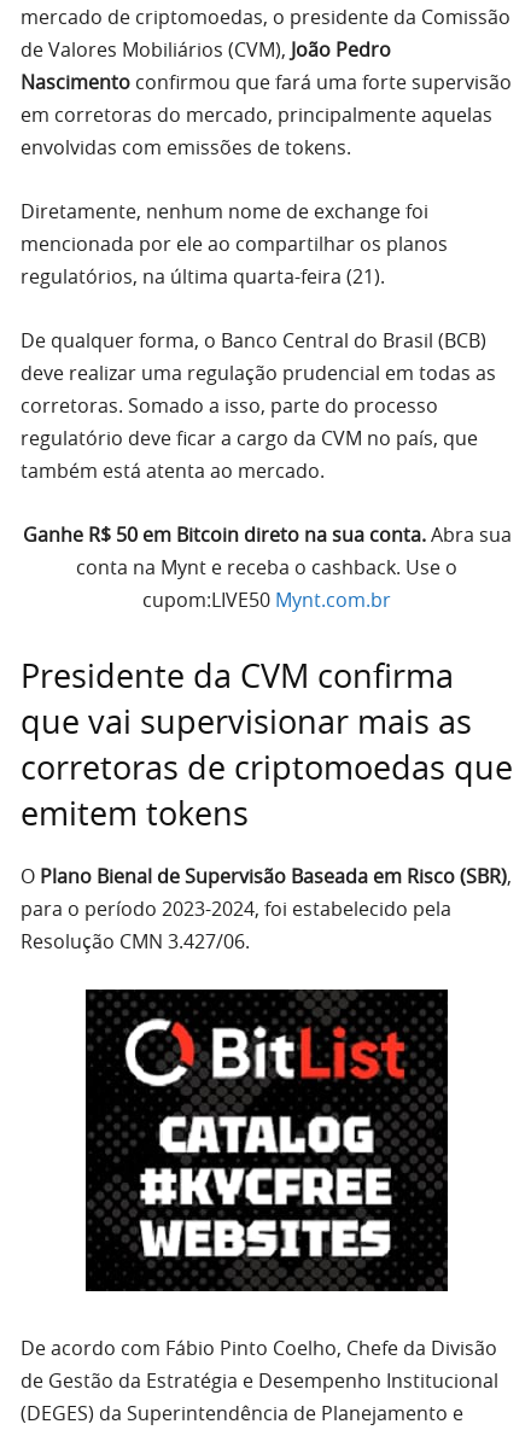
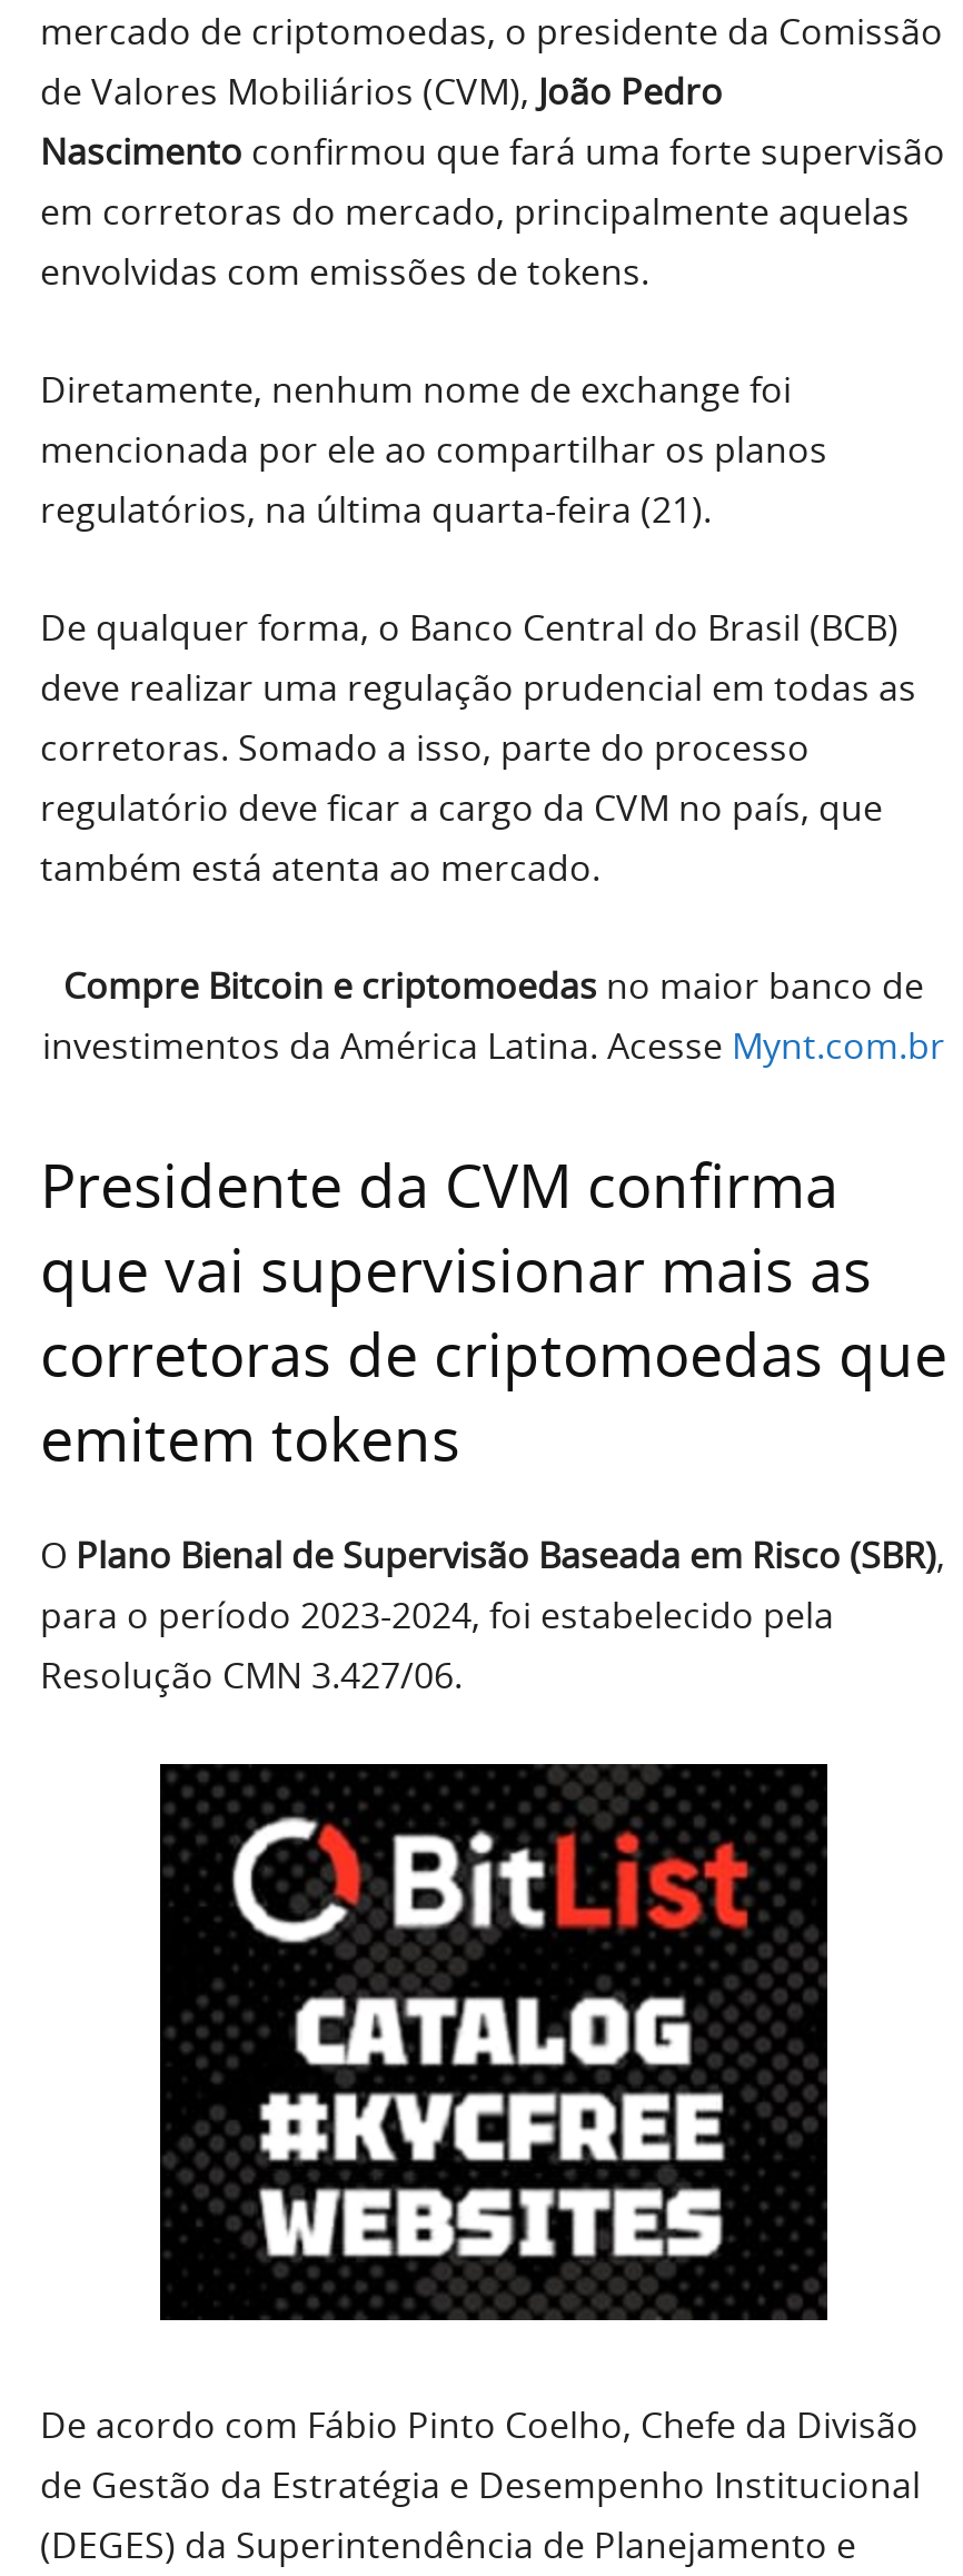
- Ganhe R$ 50 em Bitcoin direto na sua conta. Abra sua
- conta na Mynt e receba o cashback. Use o
- cupom:LIVE50 Mynt.com.br
+ Compre Bitcoin e criptomoedas no maior banco de
+ investimentos da América Latina. Acesse Mynt.com.br
